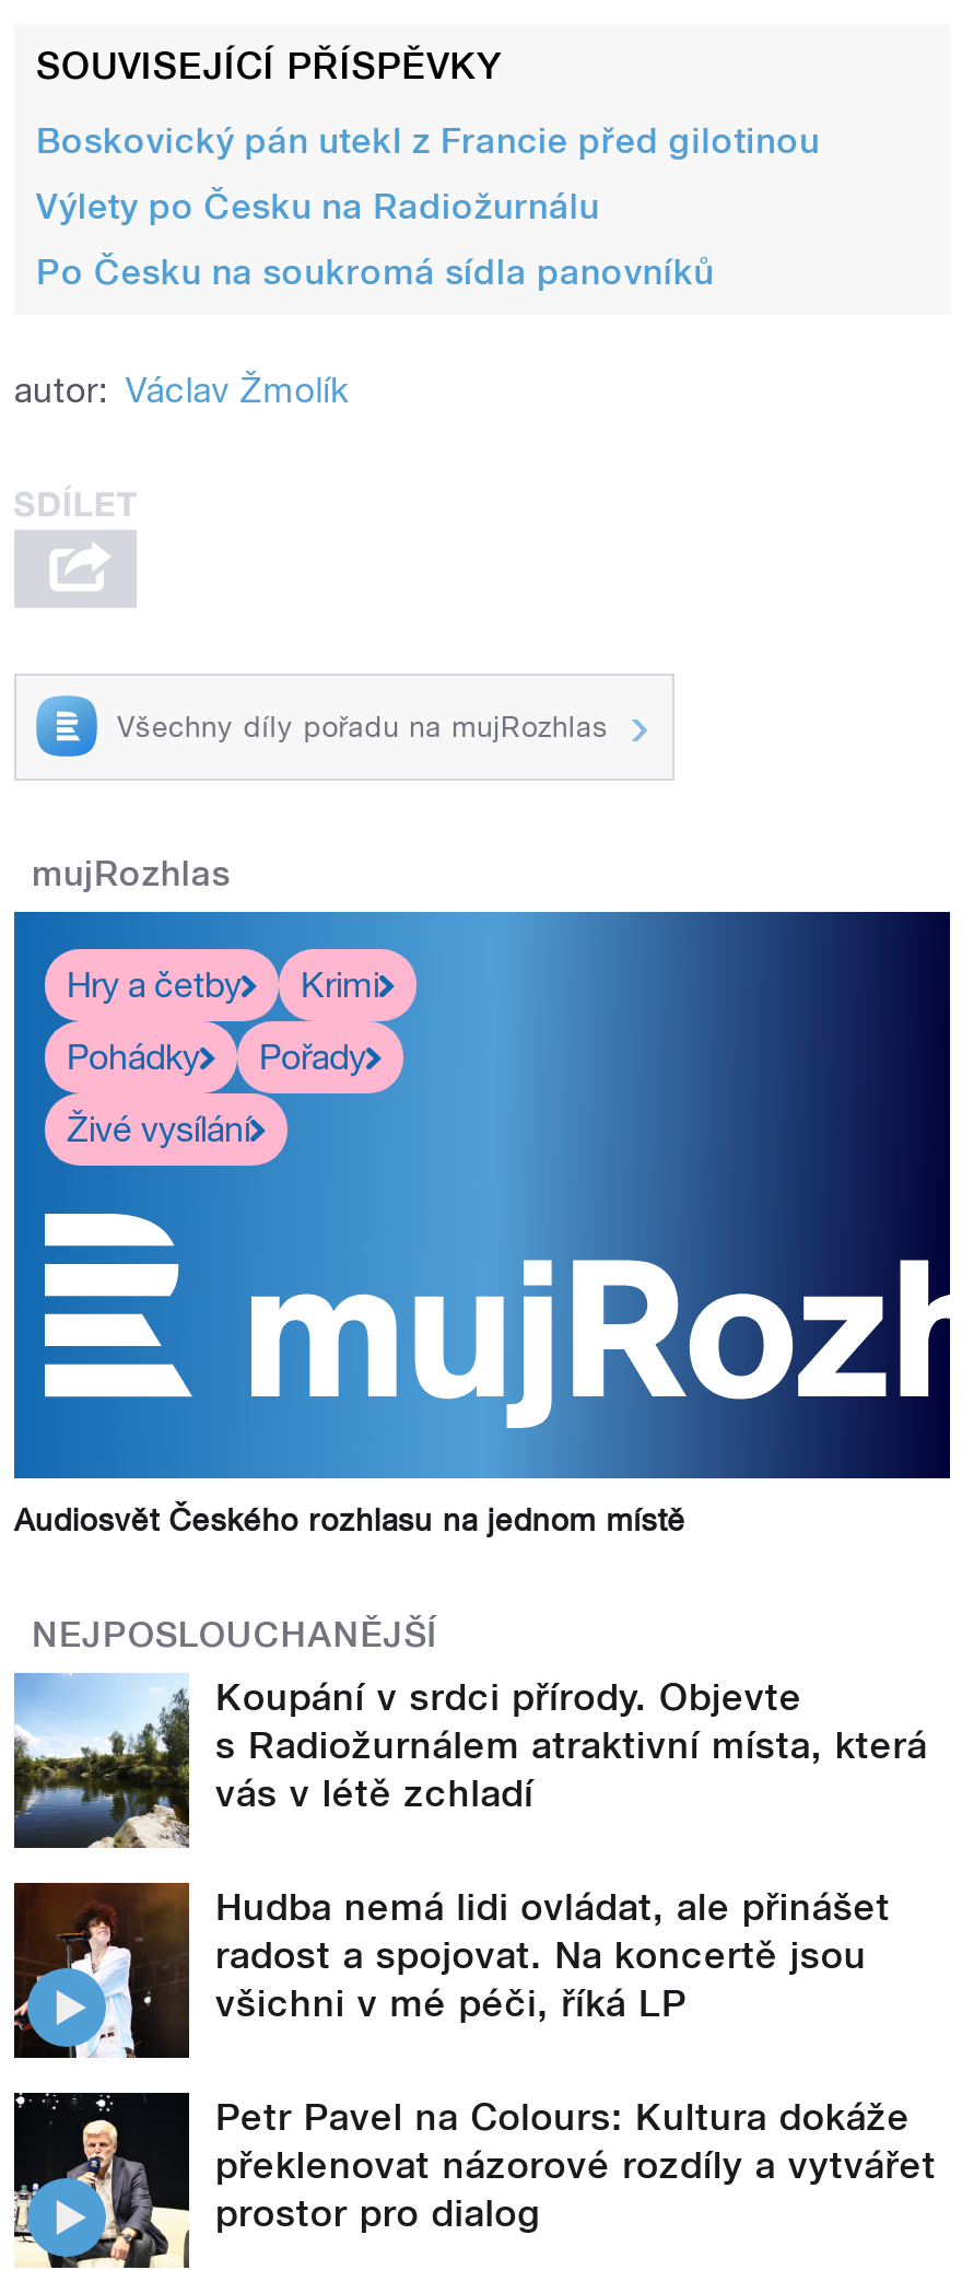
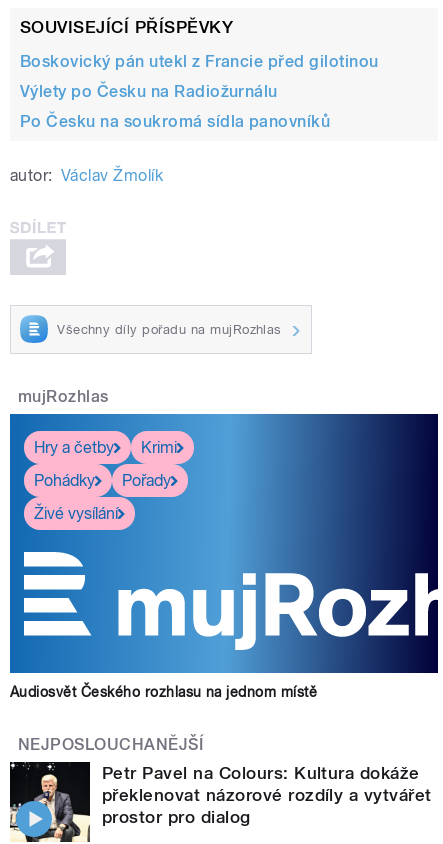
- [image]
- Koupání v srdci přírody. Objevte
- s Radiožurnálem atraktivní místa, která
- vás v létě zchladí
- Hudba nemá lidi ovládat, ale přinášet
- radost a spojovat. Na koncertě jsou
- všichni v mé péči, říká LP

- [image]
